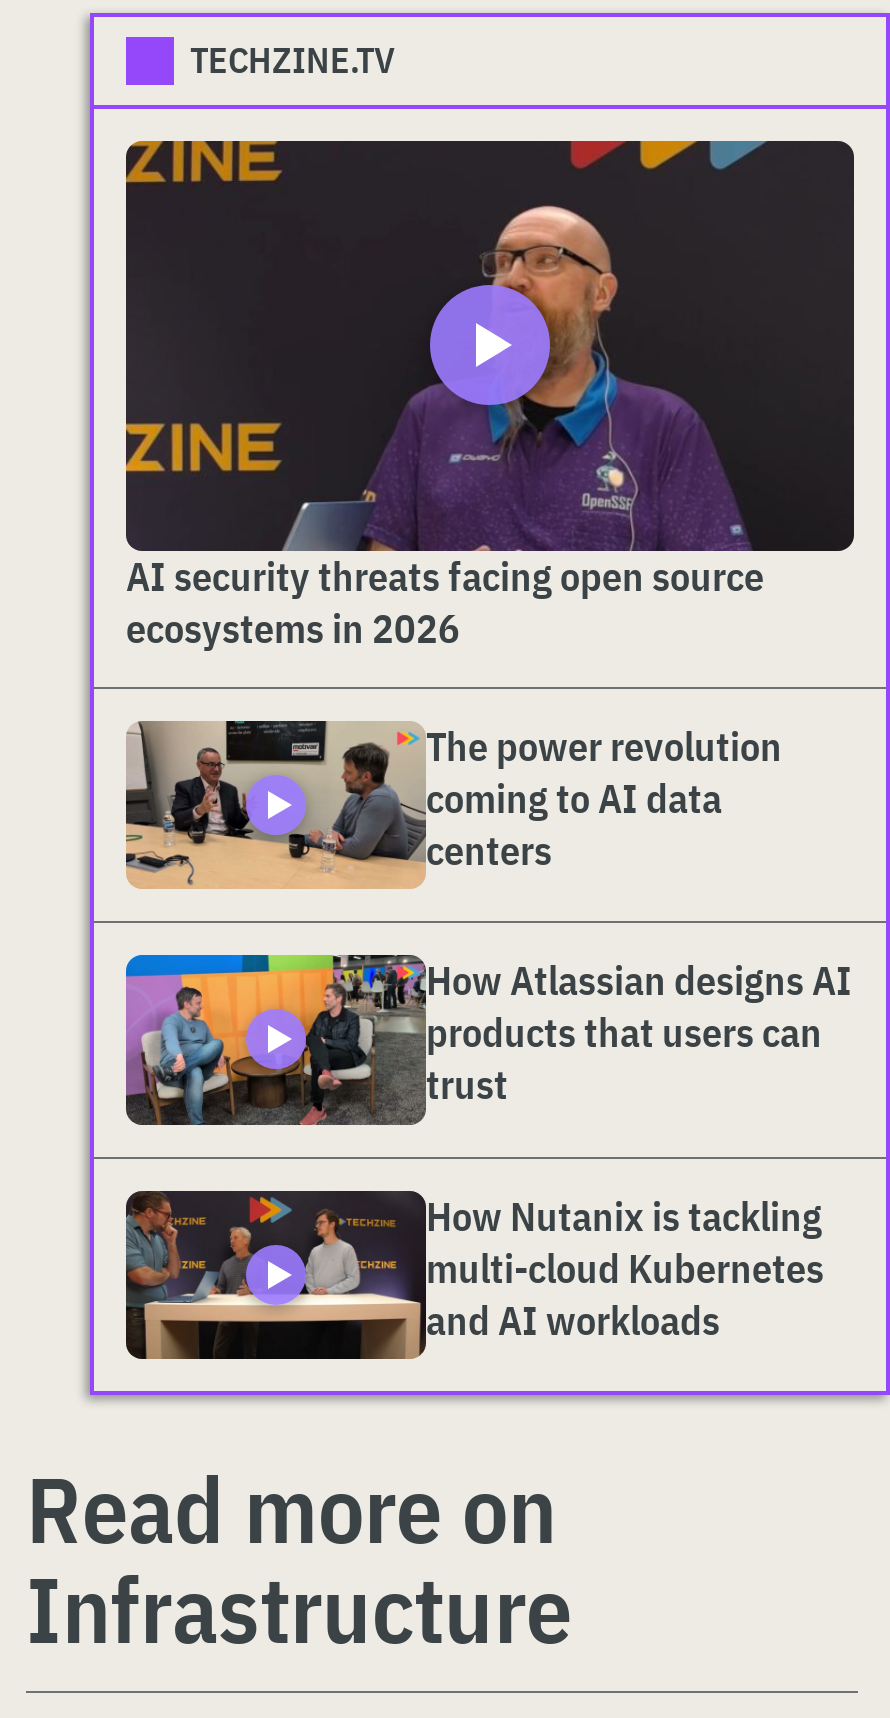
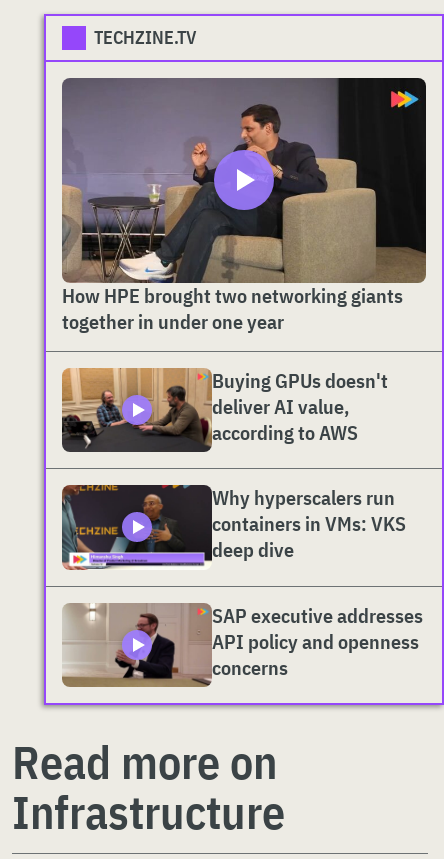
- [image]
- AI security threats facing open source
- ecosystems in 2026
+ [image]
+ How HPE brought two networking giants
+ together in under one year

- [image]
- The power revolution
- coming to AI data
- centers
+ [image]
+ Buying GPUs doesn't
+ deliver AI value,
+ according to AWS

- [image]
- How Atlassian designs AI
- products that users can
- trust
+ [image]
+ Why hyperscalers run
+ containers in VMs: VKS
+ deep dive

- [image]
- How Nutanix is tackling
- multi-cloud Kubernetes
- and AI workloads
+ [image]
+ SAP executive addresses
+ API policy and openness
+ concerns
